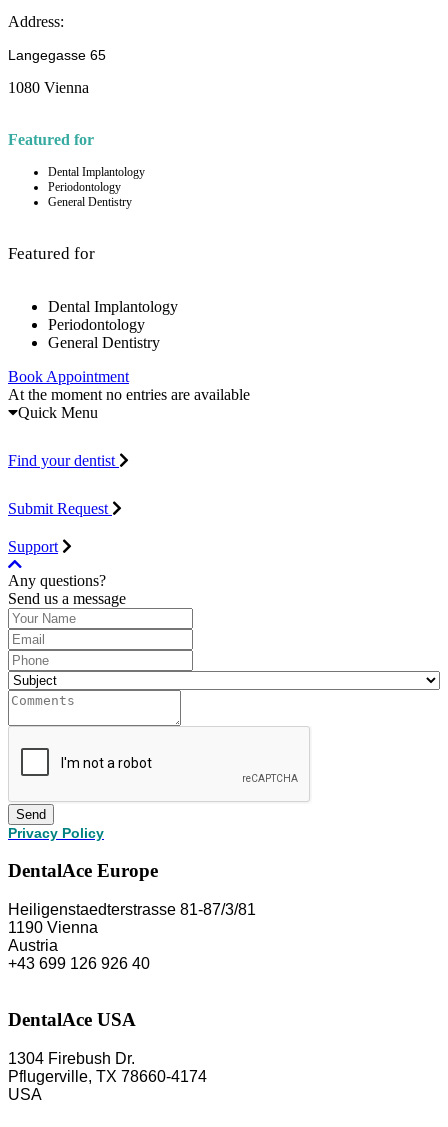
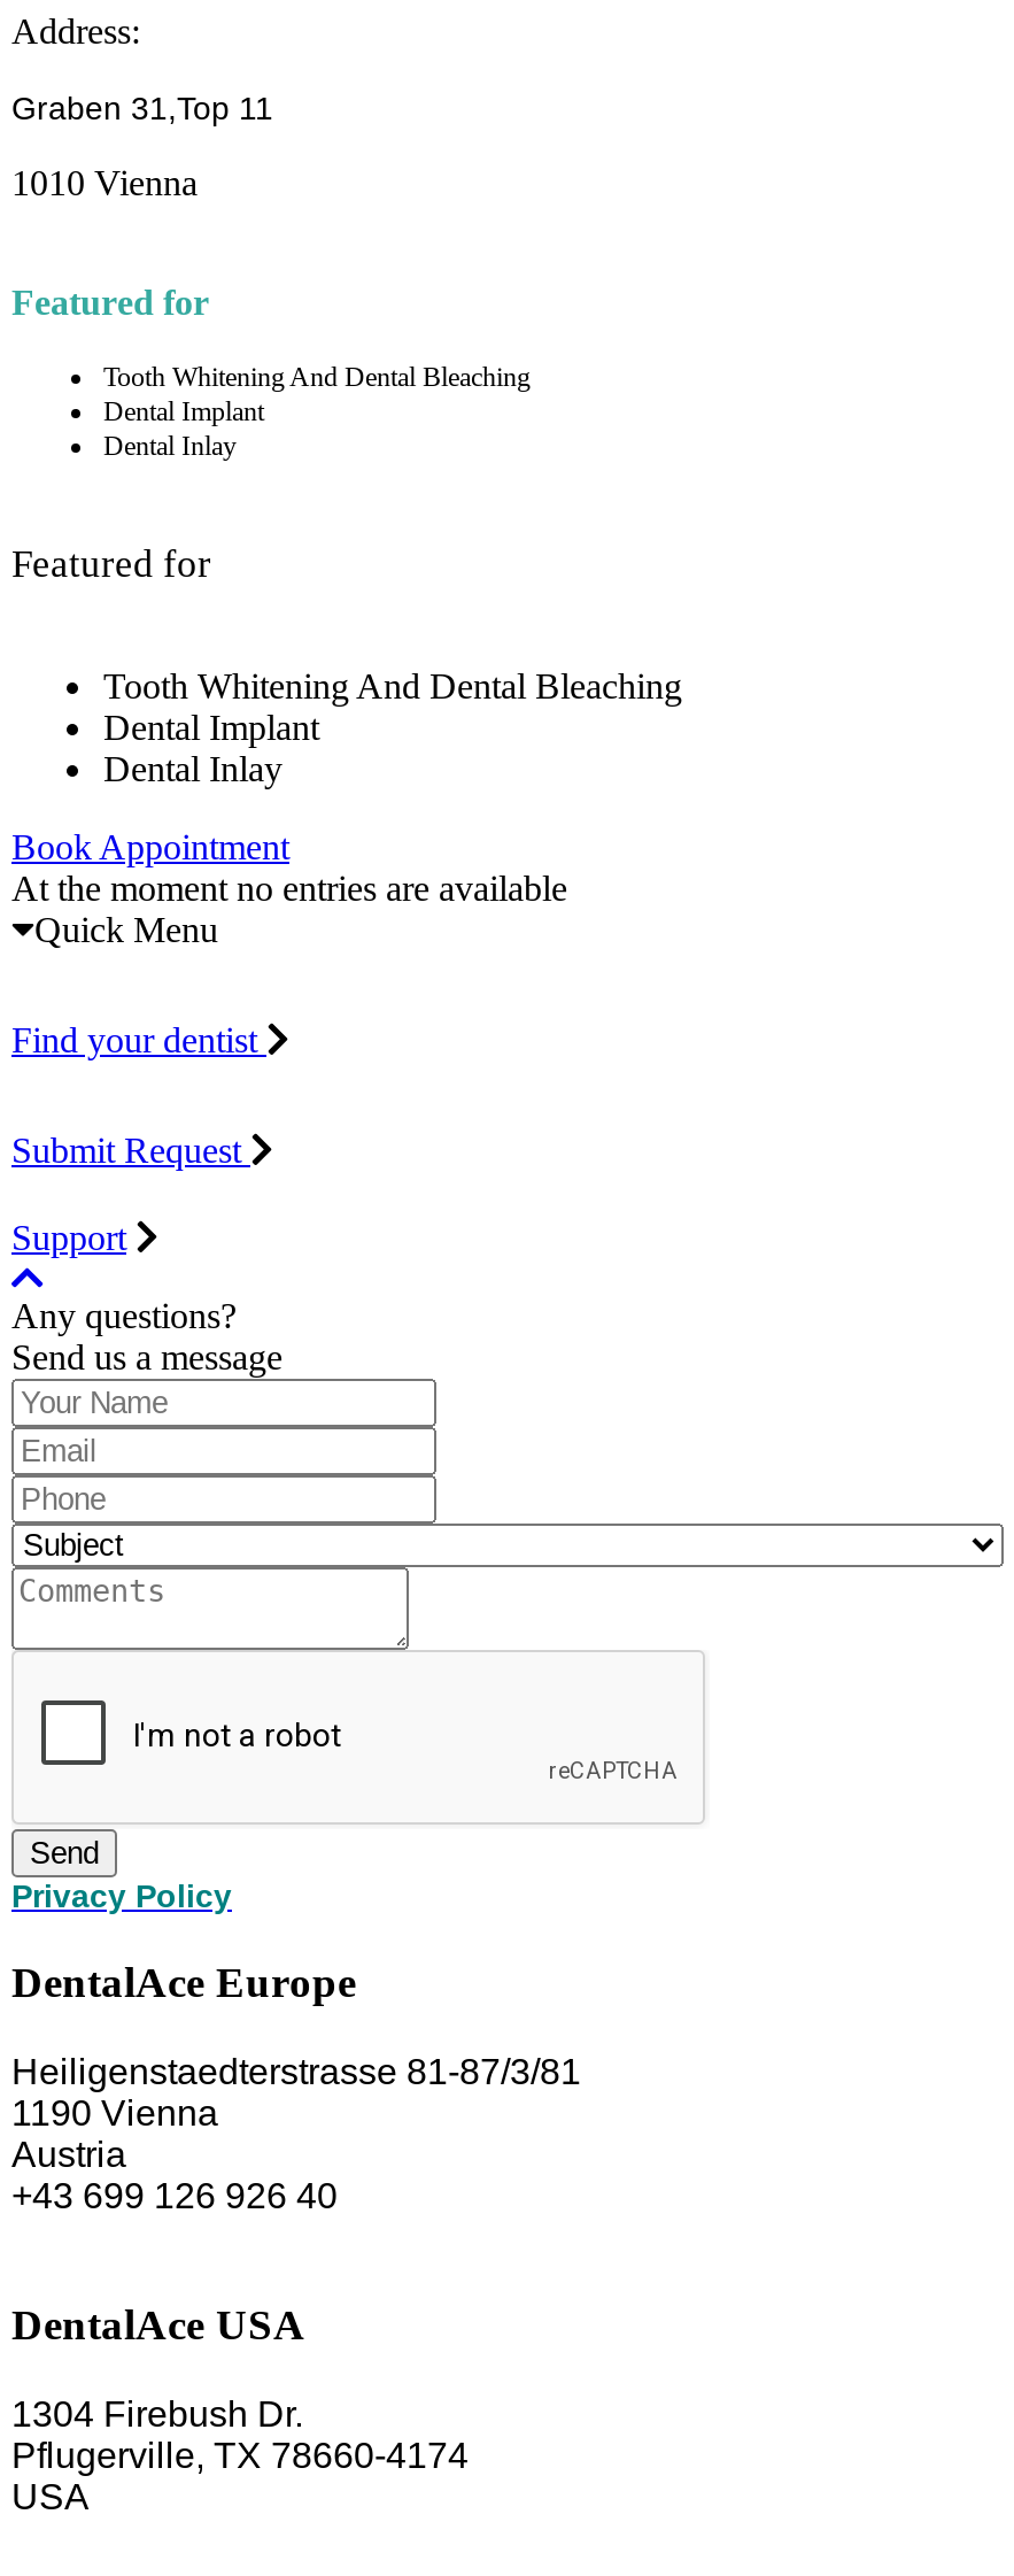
- Langegasse 65
+ Graben 31,Top 11

- 1080 Vienna
+ 1010 Vienna

- Dental Implantology
- Periodontology
- General Dentistry
+ Tooth Whitening And Dental Bleaching
+ Dental Implant
+ Dental Inlay

- Dental Implantology
- Periodontology
- General Dentistry
+ Tooth Whitening And Dental Bleaching
+ Dental Implant
+ Dental Inlay
